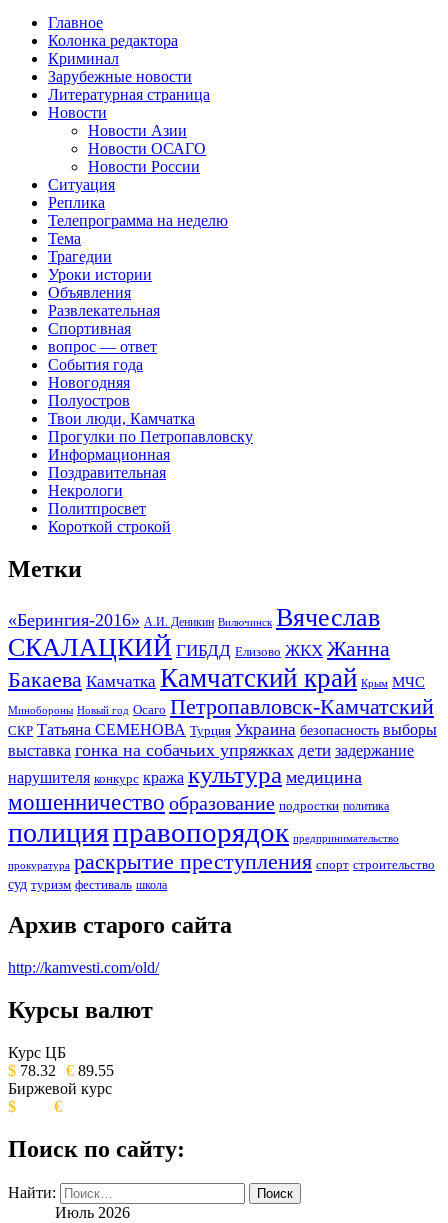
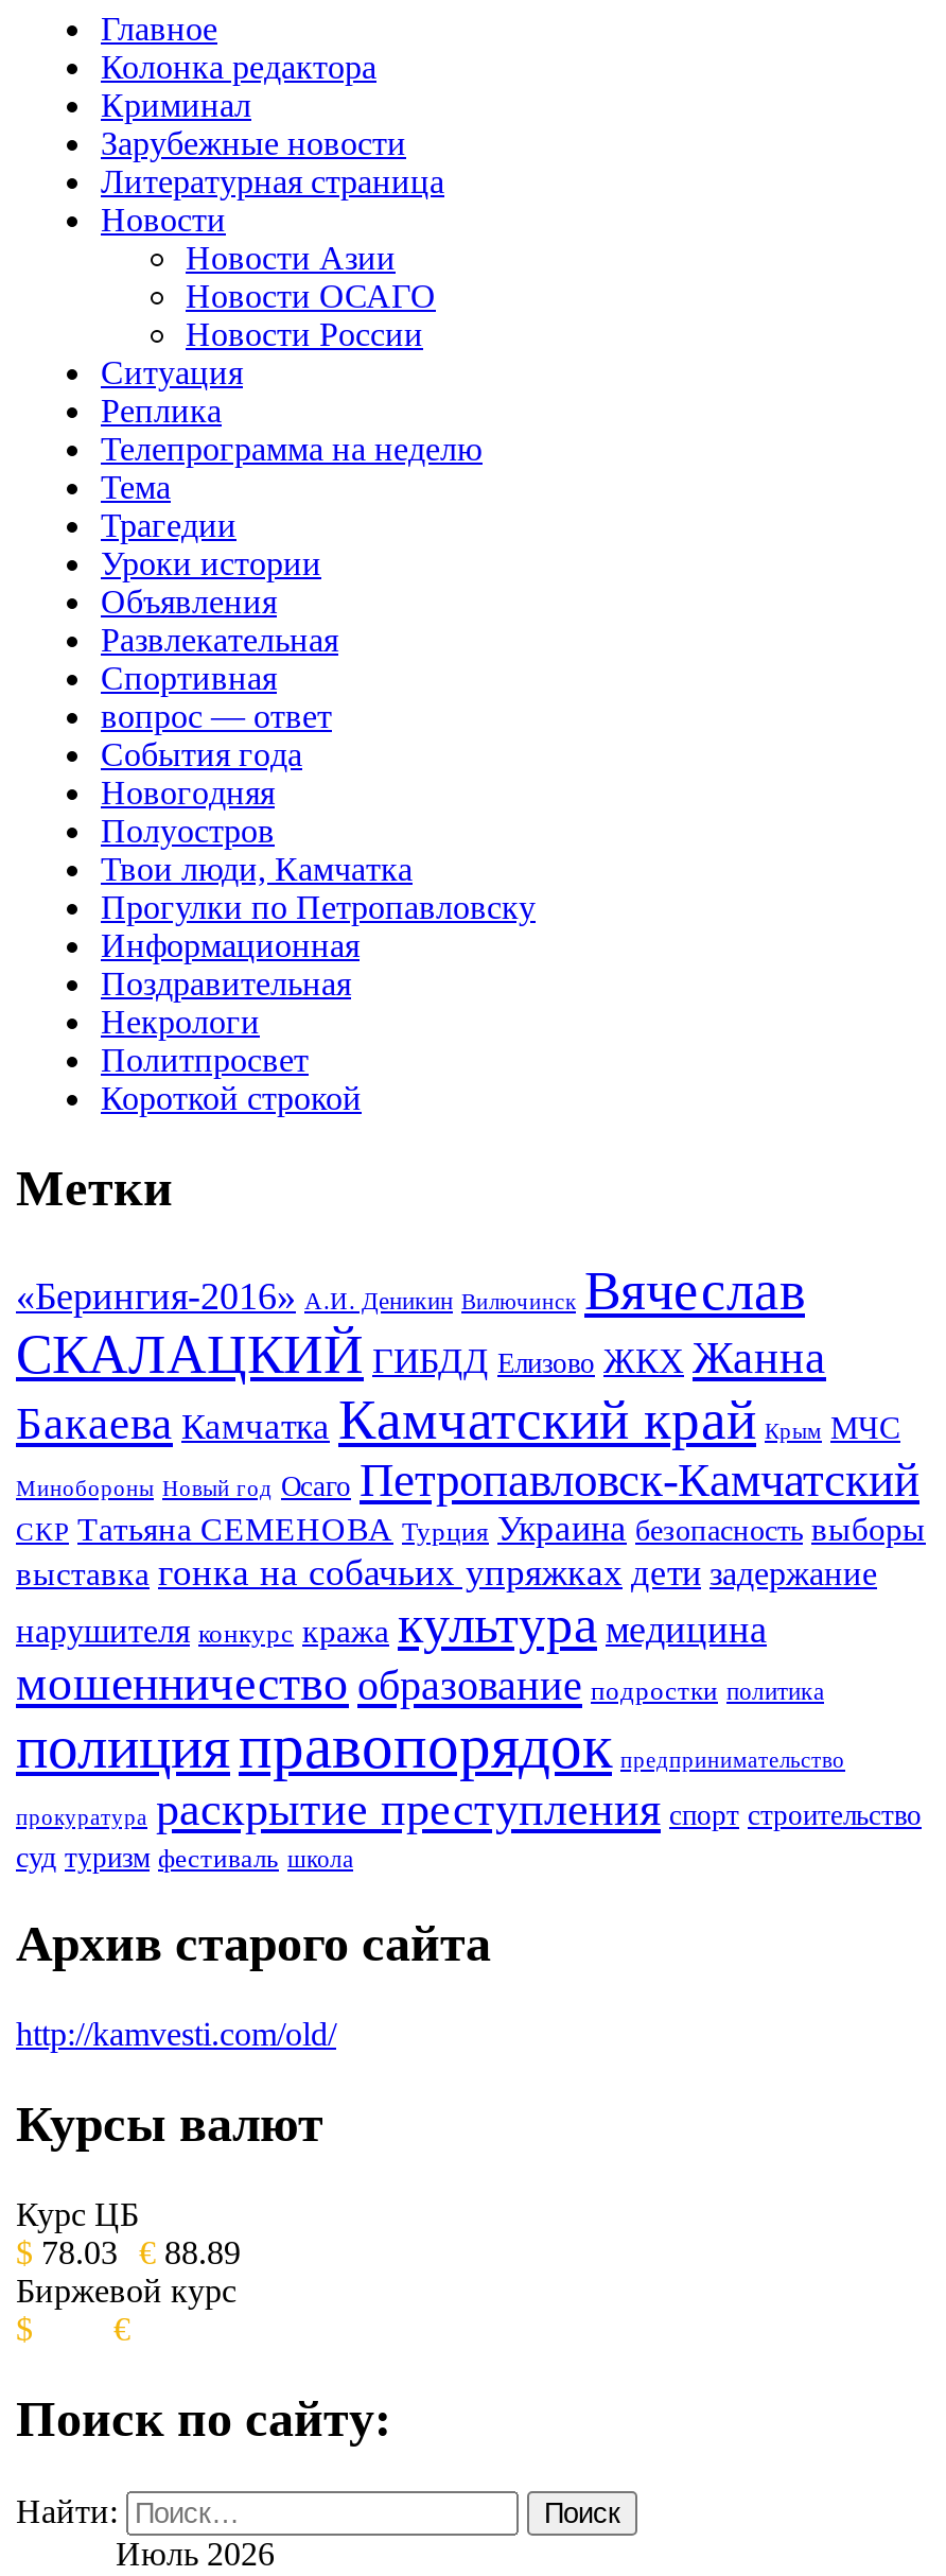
- $ 78.32 € 89.55
+ $ 78.03 € 88.89
